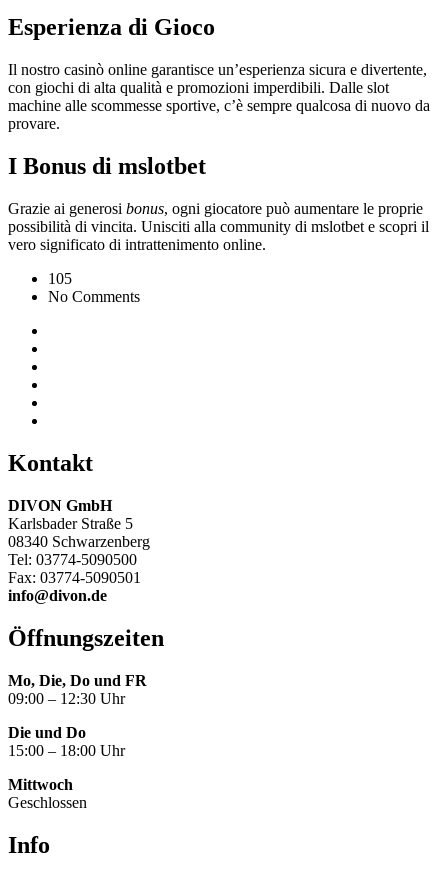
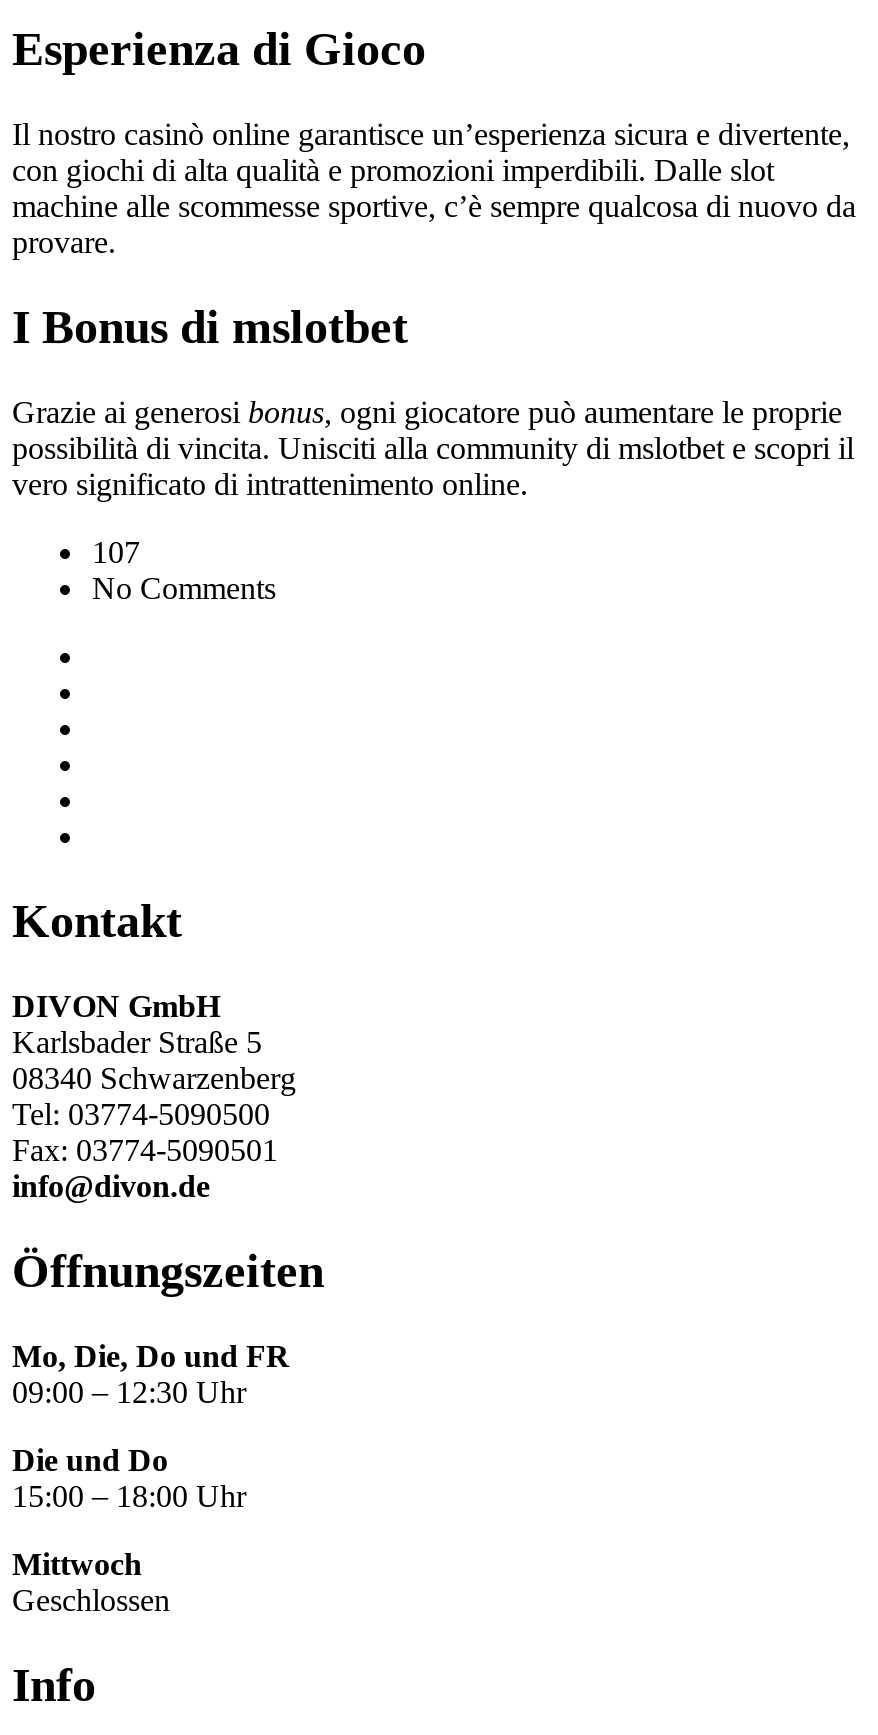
- 105
+ 107
